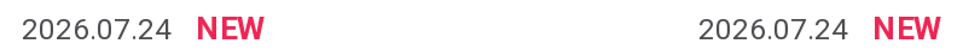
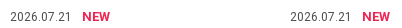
- 2026.07.24 NEW
+ 2026.07.21 NEW

- 2026.07.24 NEW
+ 2026.07.21 NEW
